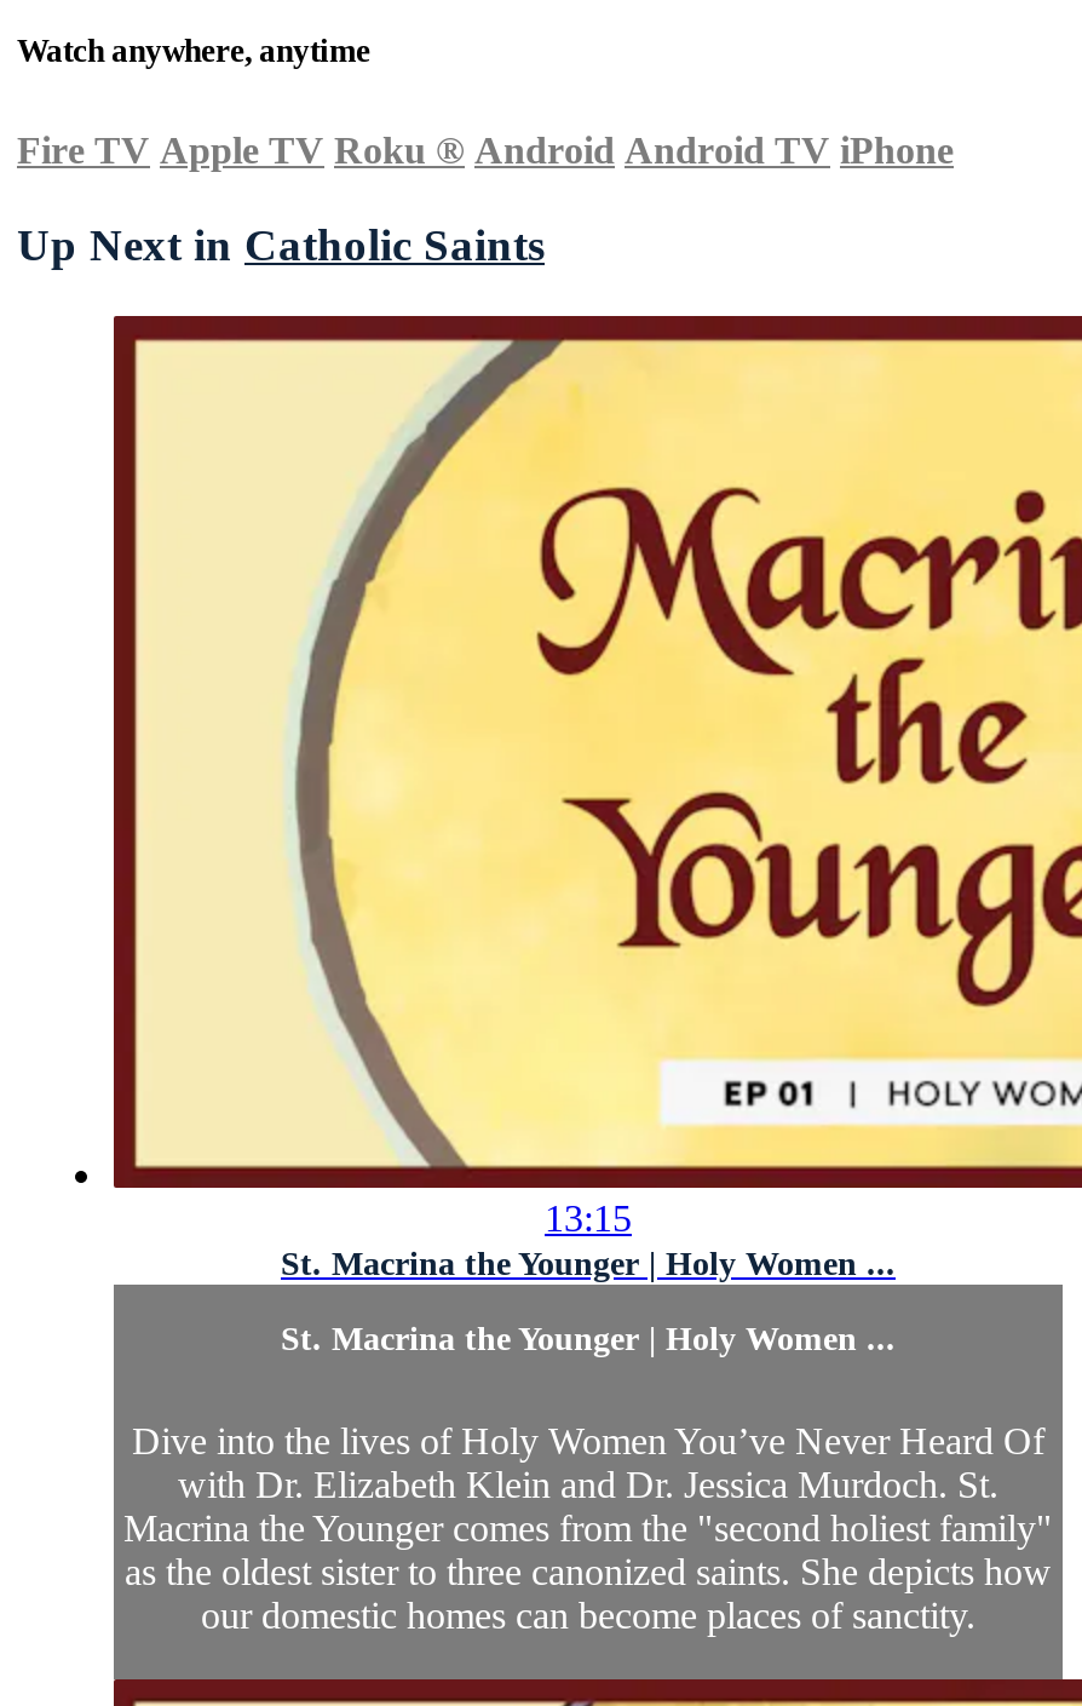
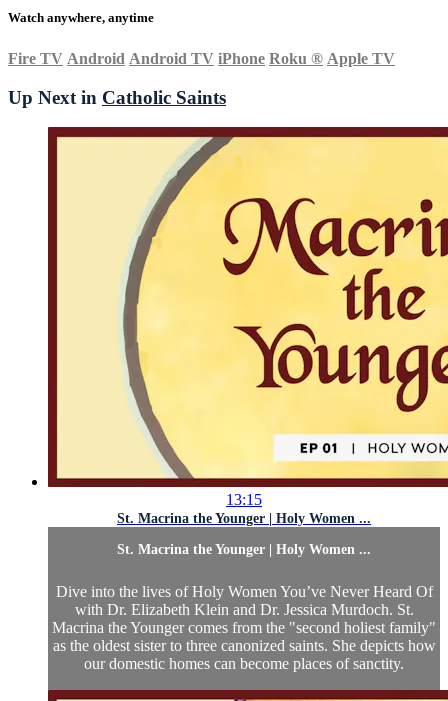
- Fire TV Apple TV Roku ® Android Android TV iPhone
+ Fire TV Android Android TV iPhone Roku ® Apple TV
